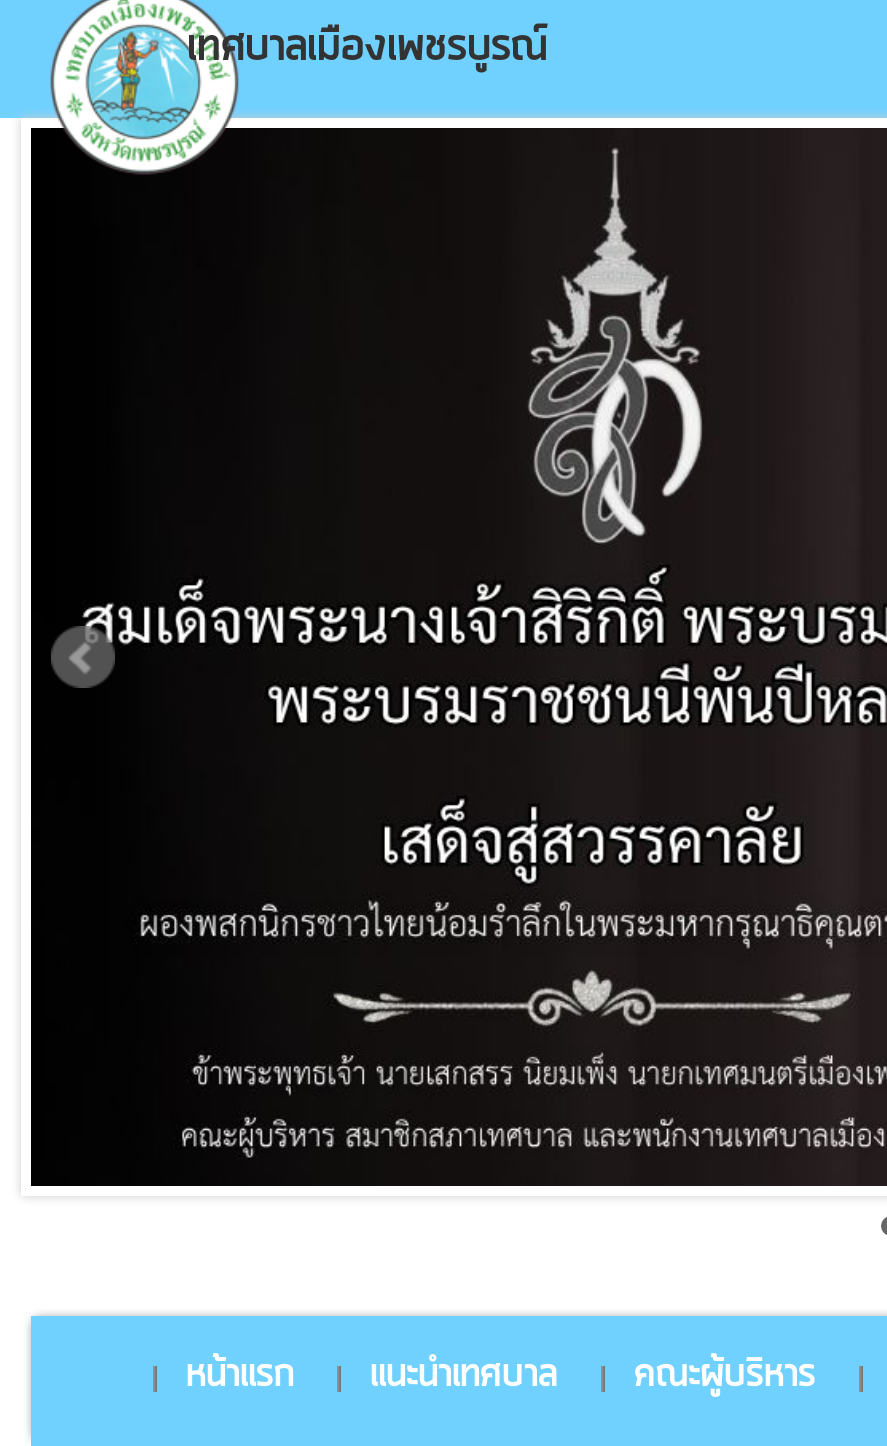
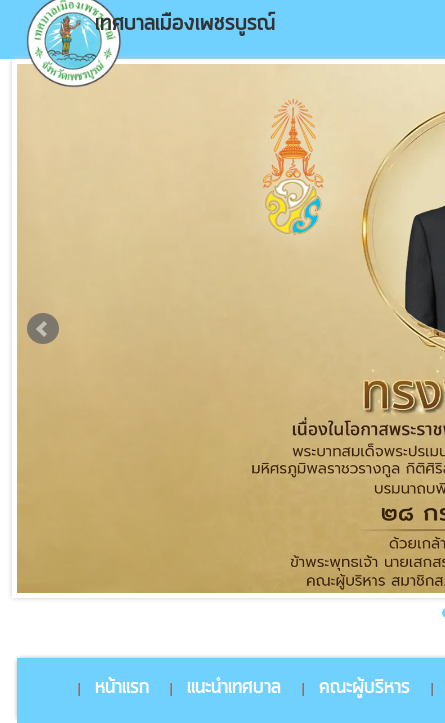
- [image]
+ [image]
